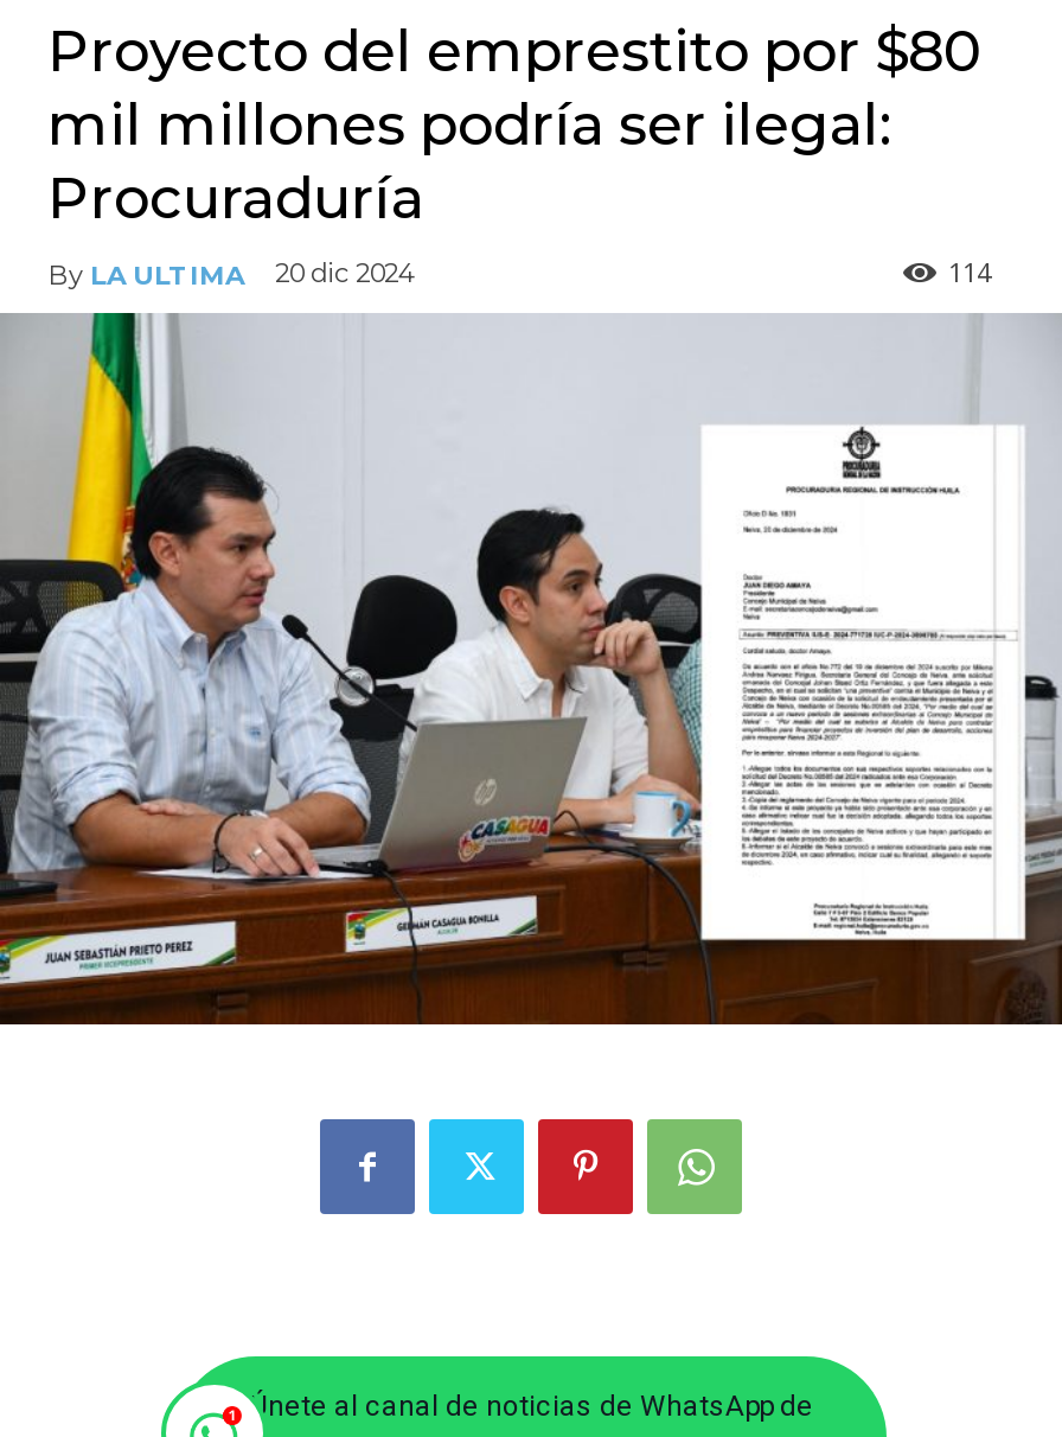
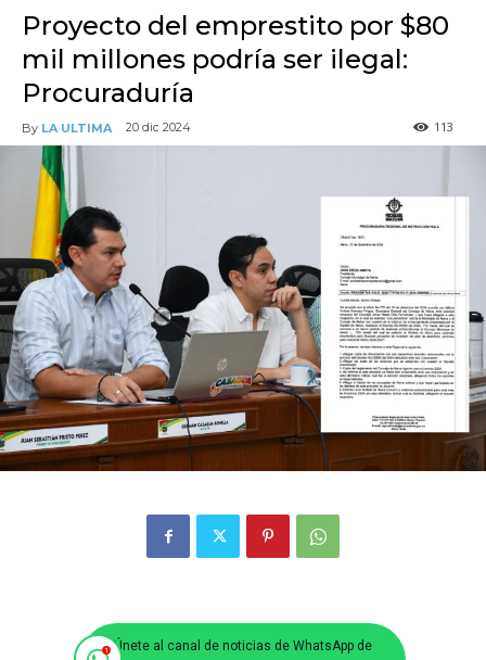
- 114
+ 113
